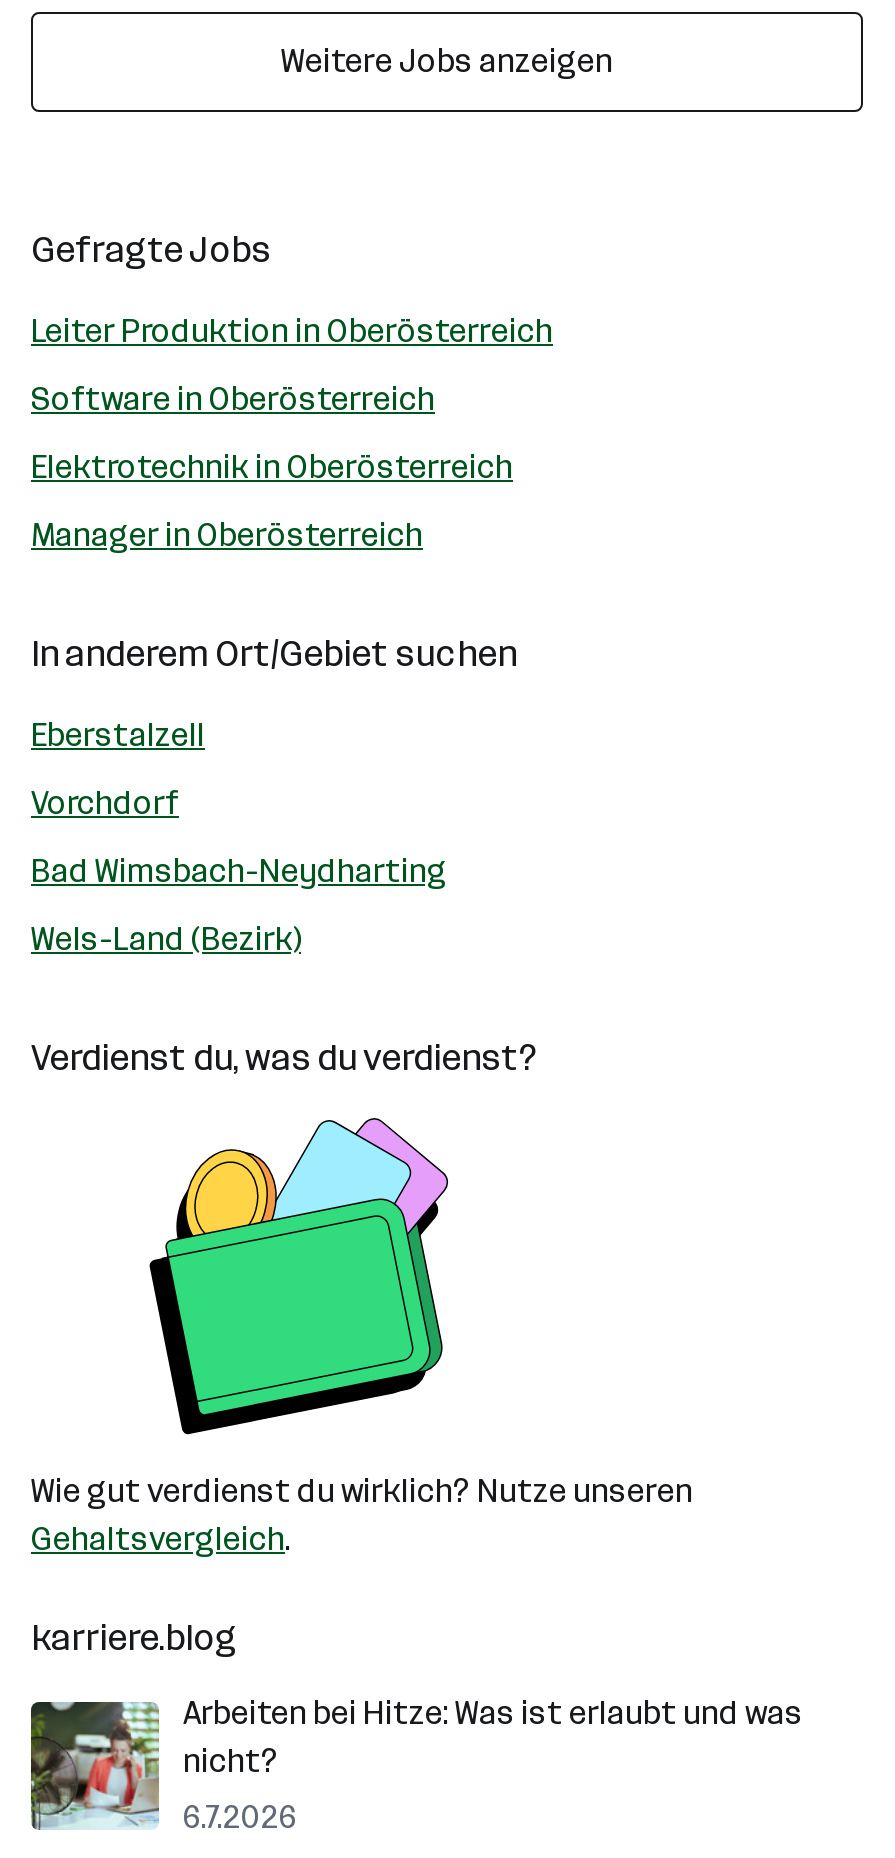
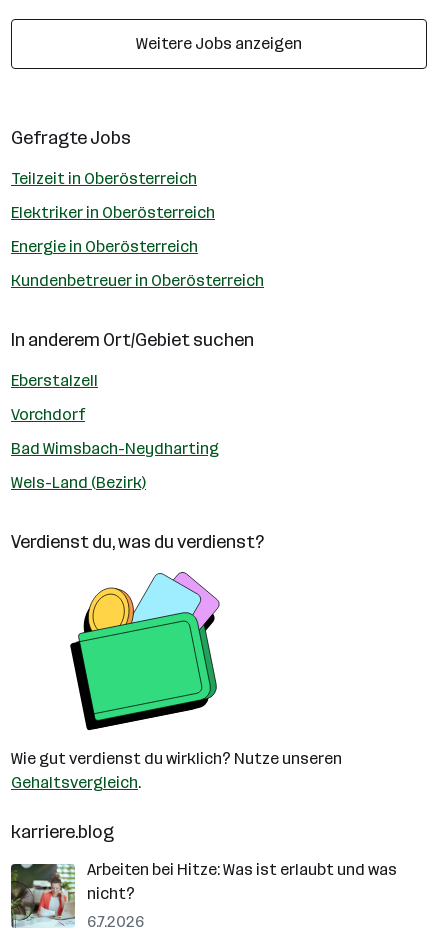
- Leiter Produktion in Oberösterreich
+ Teilzeit in Oberösterreich

- Software in Oberösterreich
+ Elektriker in Oberösterreich

- Elektrotechnik in Oberösterreich
+ Energie in Oberösterreich

- Manager in Oberösterreich
+ Kundenbetreuer in Oberösterreich
